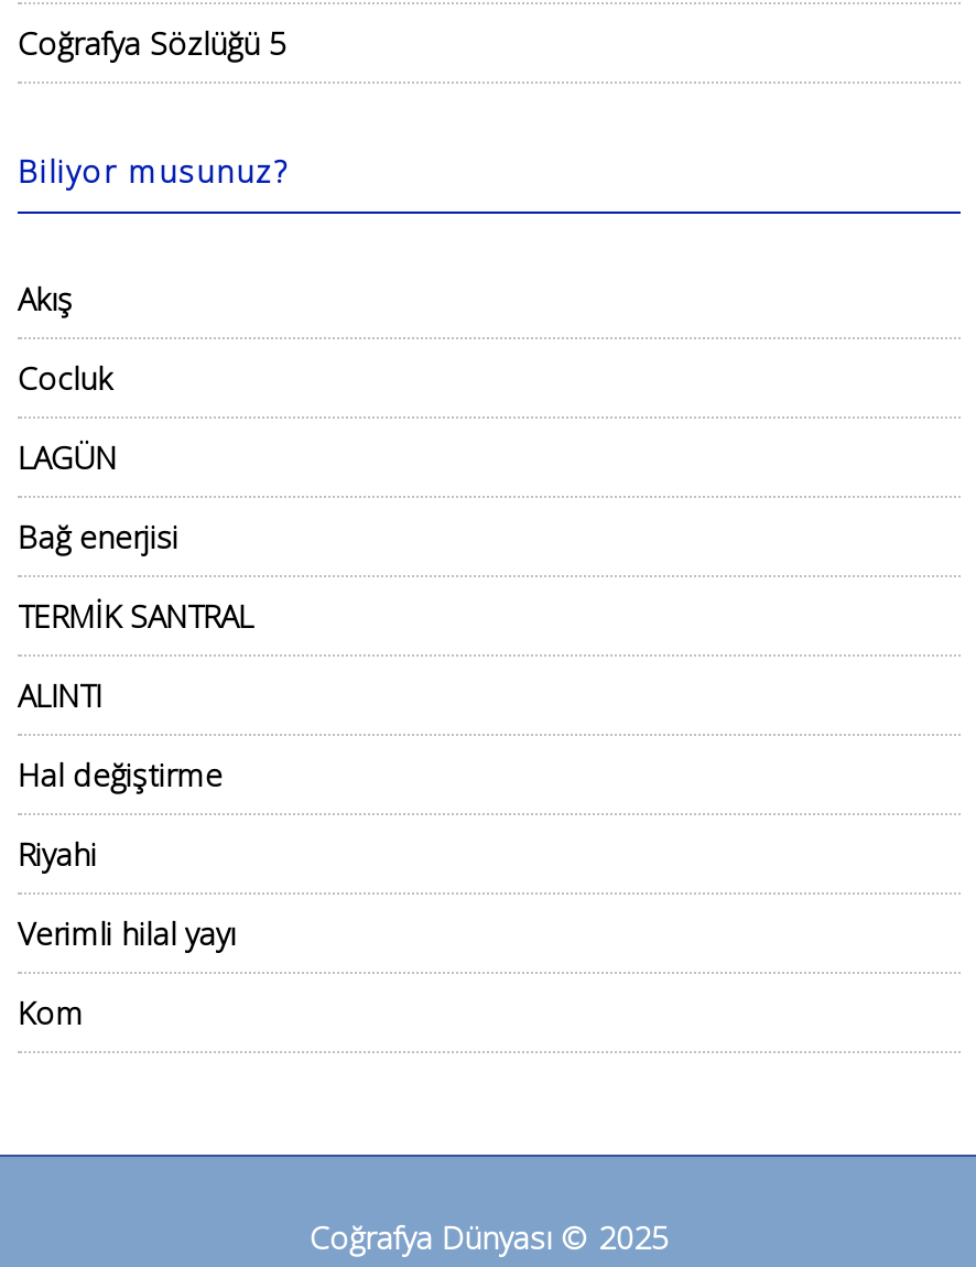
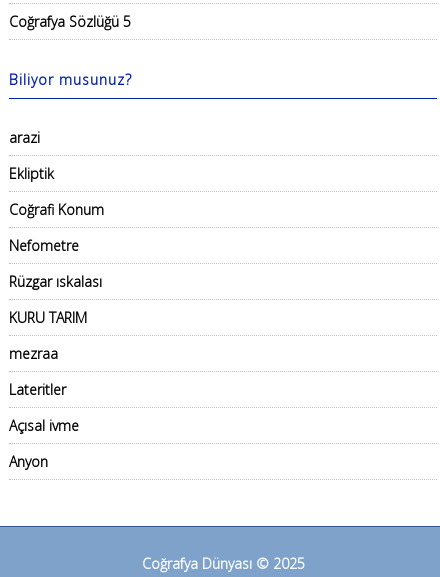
- Akış
+ arazi

- Cocluk
+ Ekliptik

- LAGÜN
+ Coğrafi Konum

- Bağ enerjisi
+ Nefometre

- TERMİK SANTRAL
+ Rüzgar ıskalası

- ALINTI
+ KURU TARIM

- Hal değiştirme
+ mezraa

- Riyahi
+ Lateritler

- Verimli hilal yayı
+ Açısal ivme

- Kom
+ Anyon
